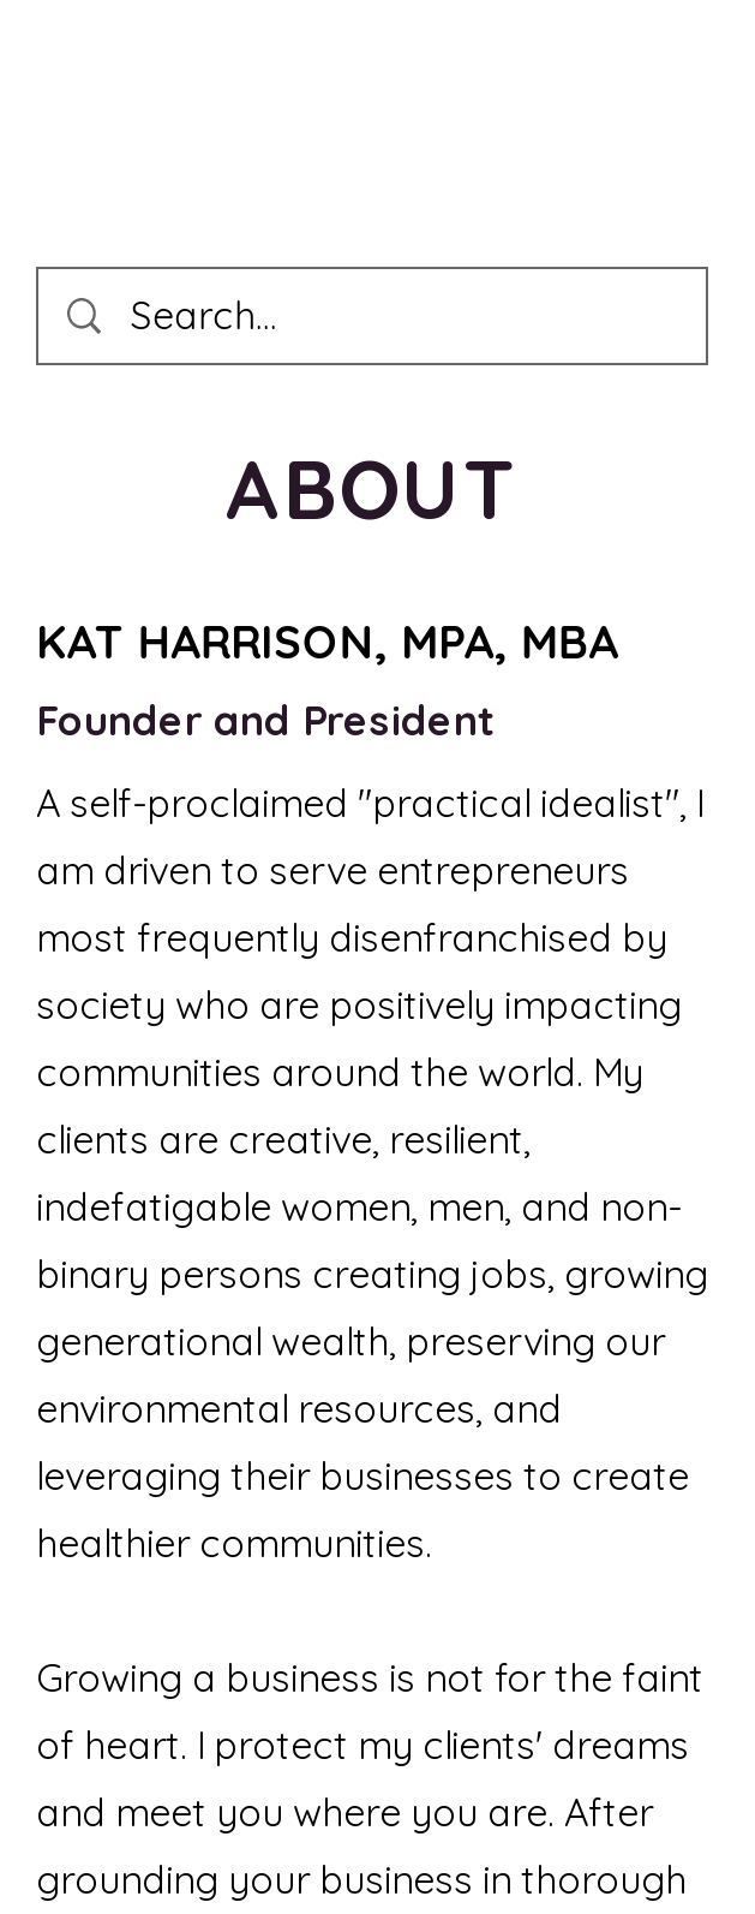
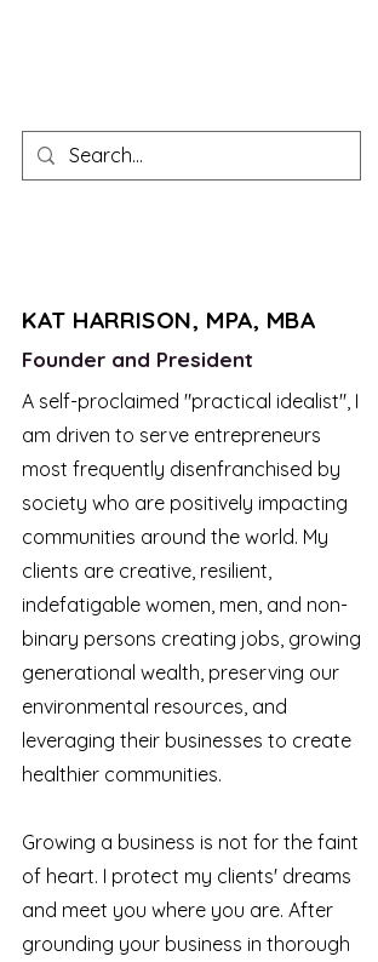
- ABOUT
